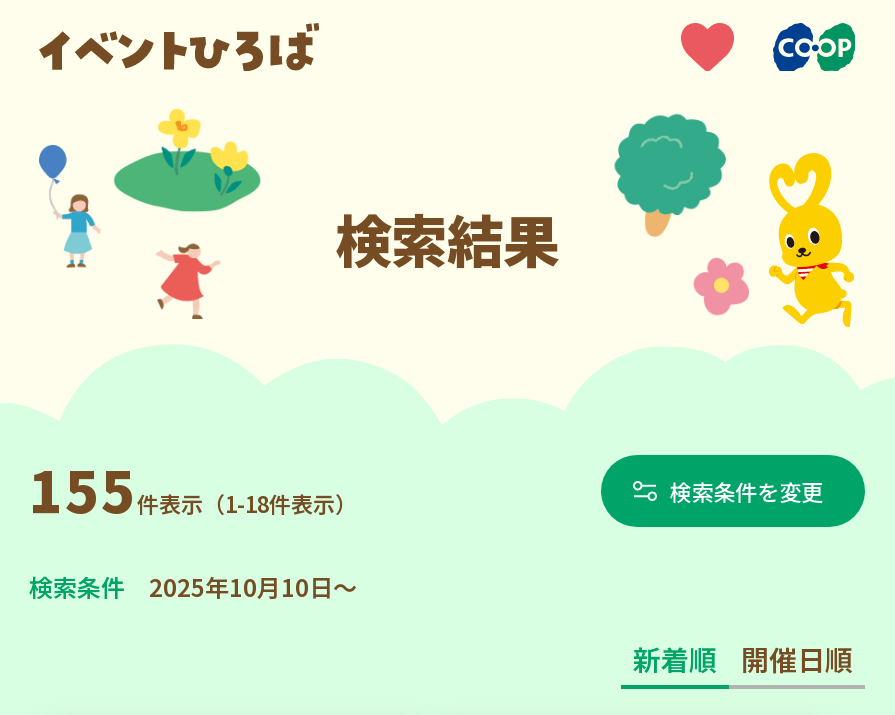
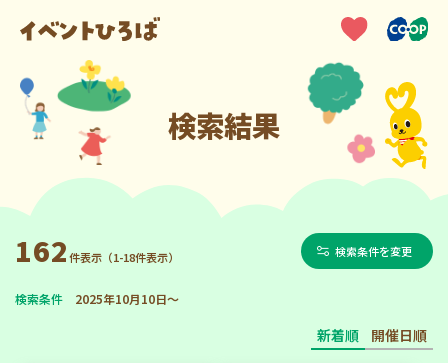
- 155件表示（1-18件表示）
+ 162件表示（1-18件表示）
